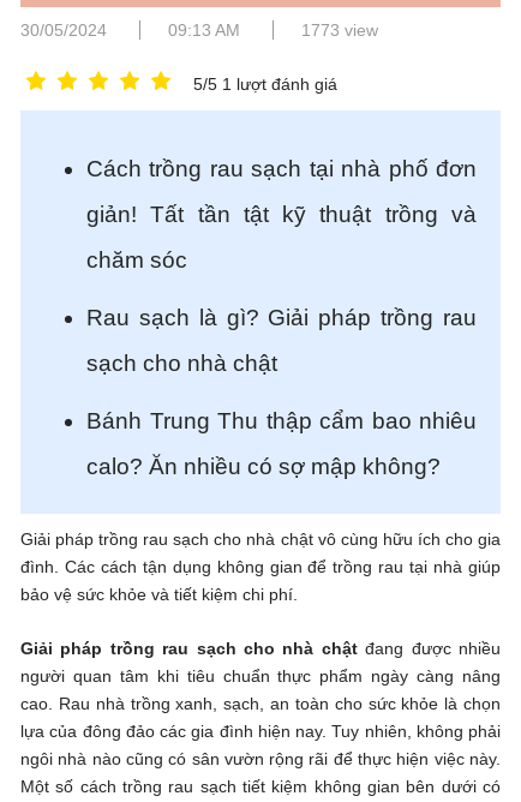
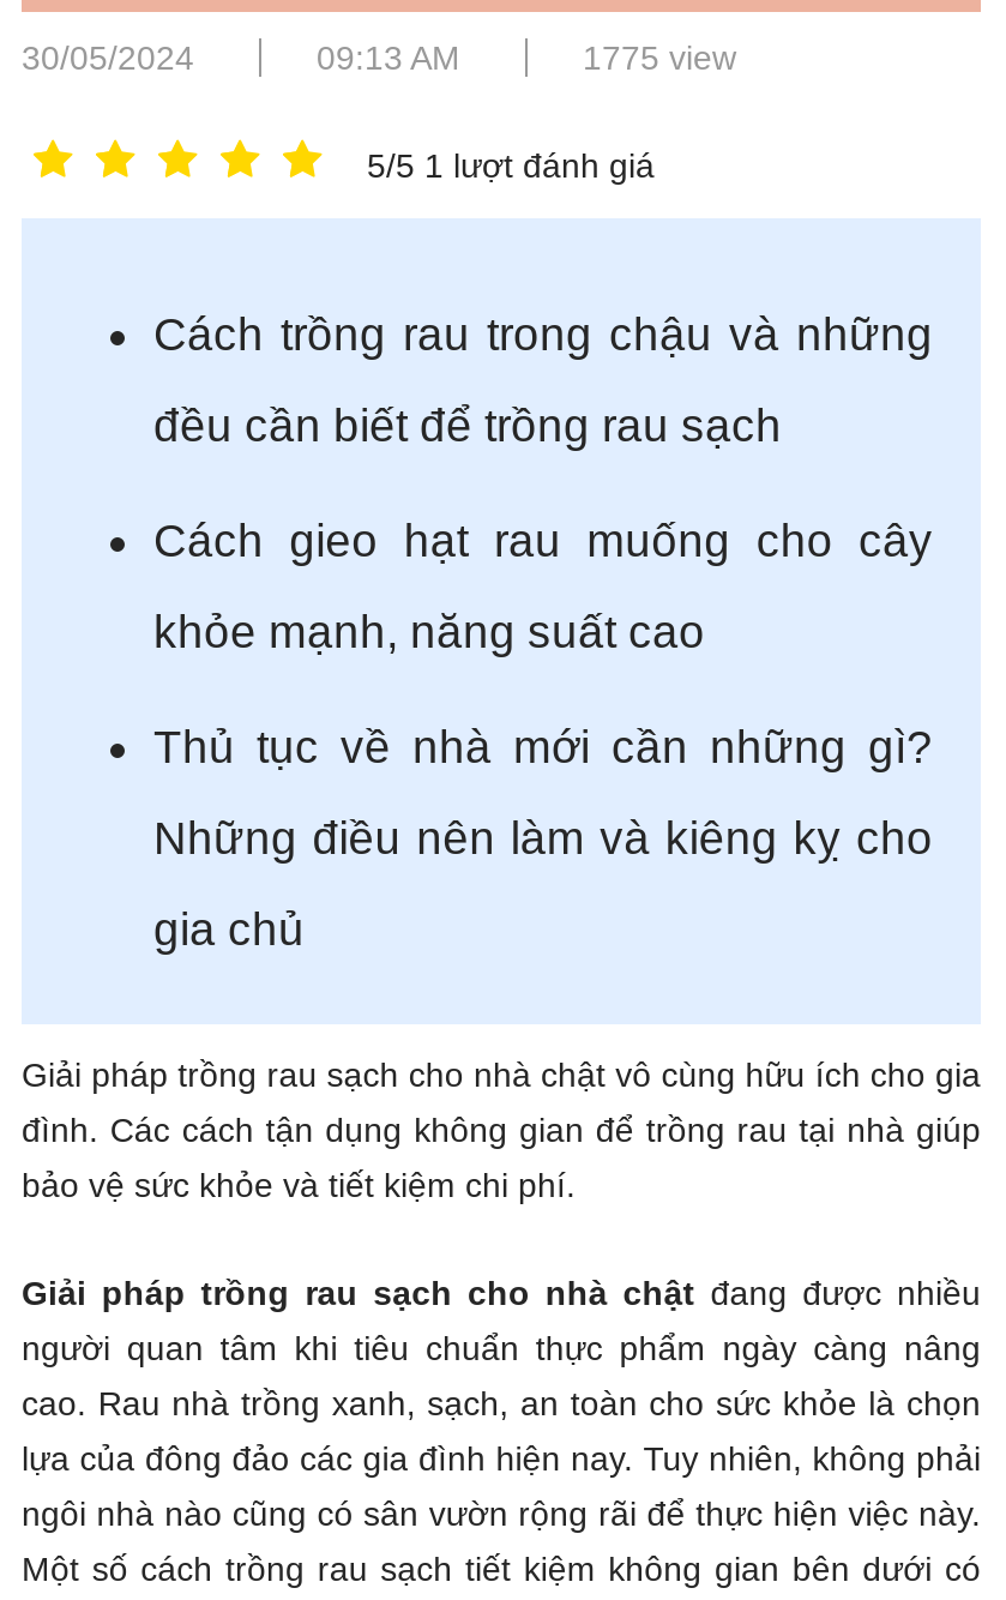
- 1773 view
+ 1775 view

- Cách trồng rau sạch tại nhà phố đơn
+ Cách trồng rau trong chậu và những

- giản! Tất tần tật kỹ thuật trồng và
+ đều cần biết để trồng rau sạch

- chăm sóc
+ Cách gieo hạt rau muống cho cây

- Rau sạch là gì? Giải pháp trồng rau
+ khỏe mạnh, năng suất cao

- sạch cho nhà chật
+ Thủ tục về nhà mới cần những gì?

- Bánh Trung Thu thập cẩm bao nhiêu
+ Những điều nên làm và kiêng kỵ cho

- calo? Ăn nhiều có sợ mập không?
+ gia chủ
